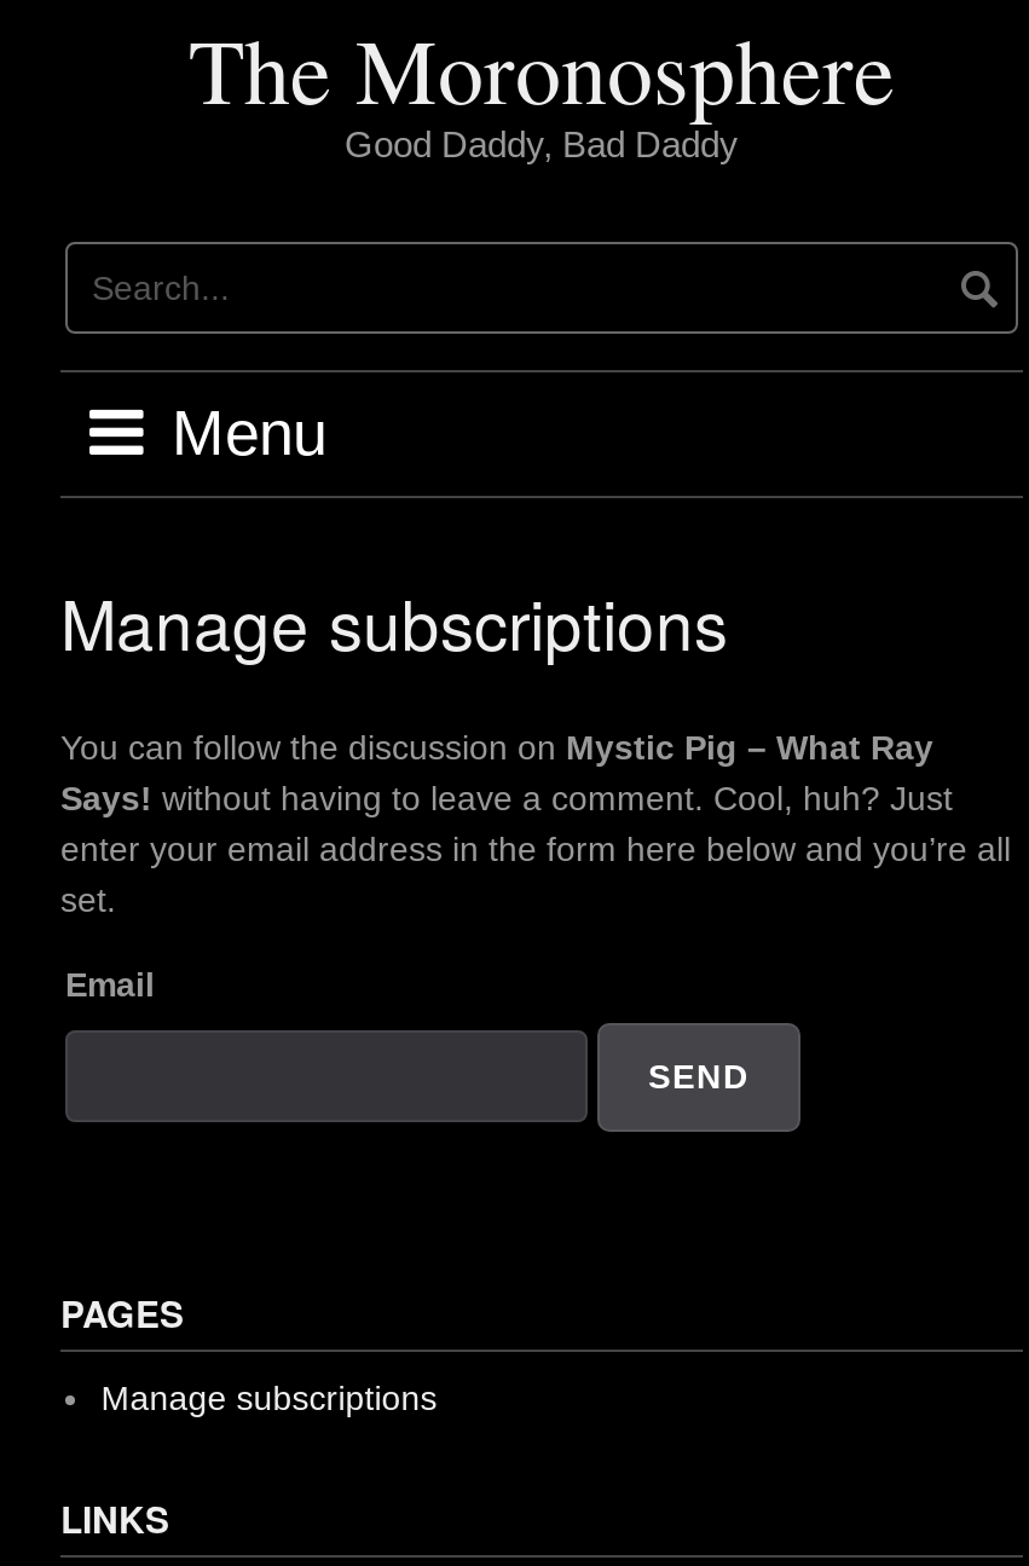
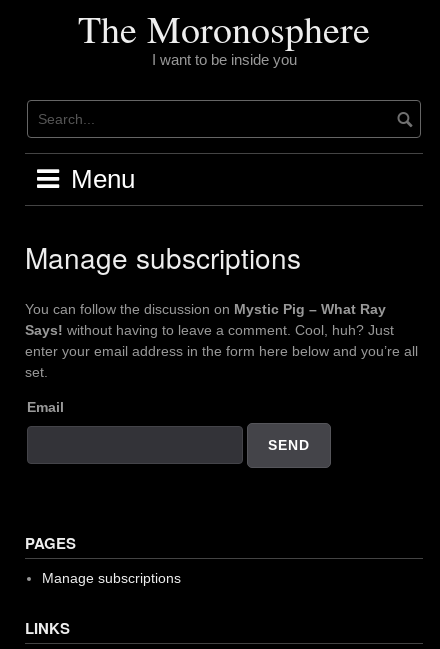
- Good Daddy, Bad Daddy
+ I want to be inside you
